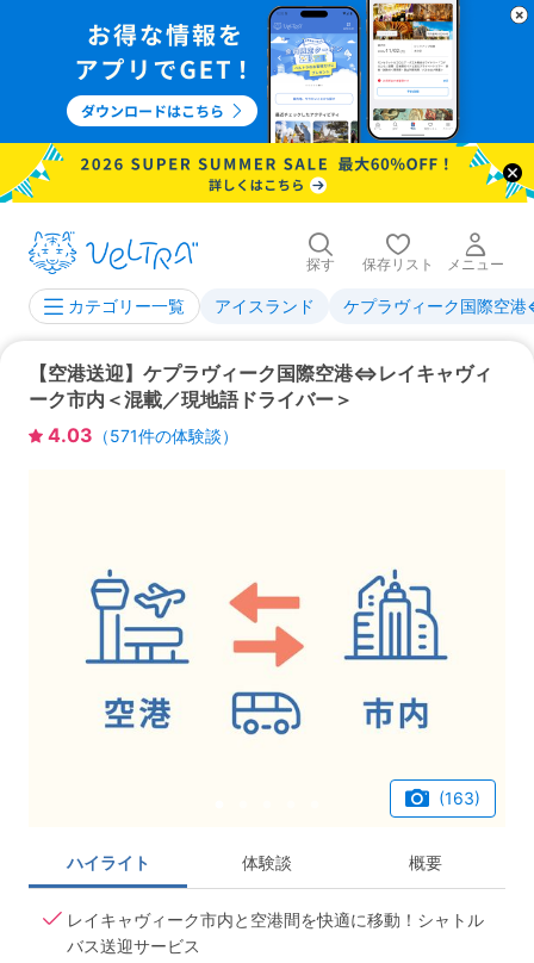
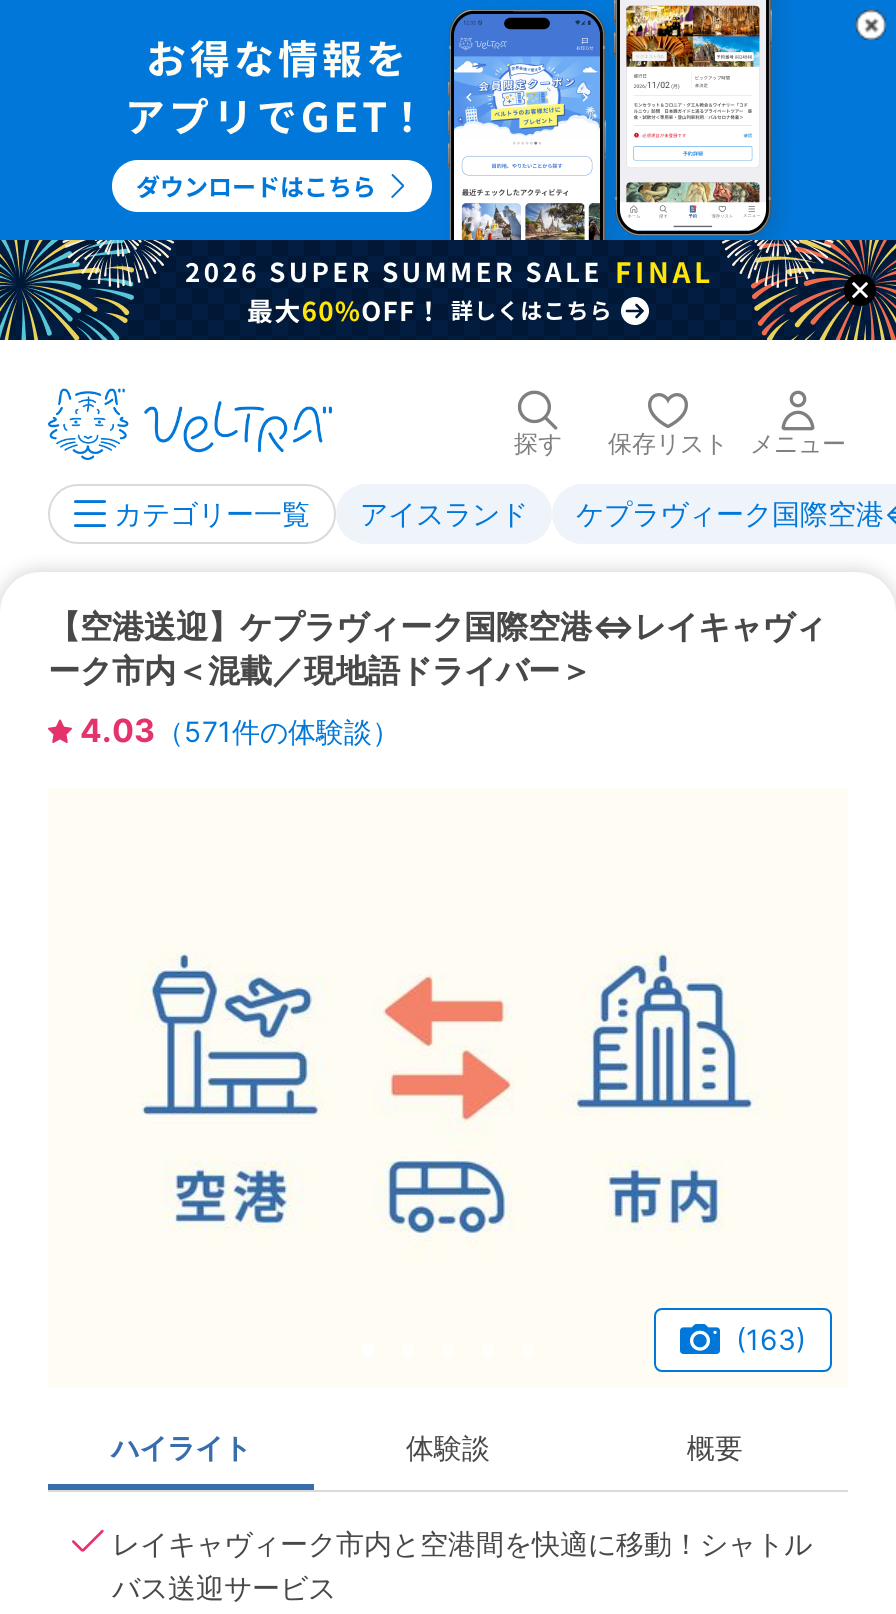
- [image]
+ [image]
